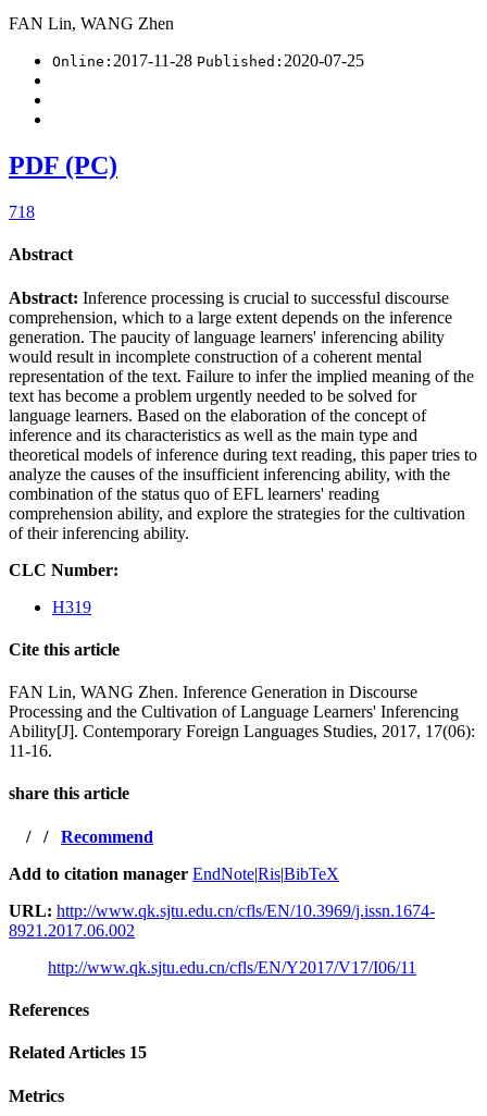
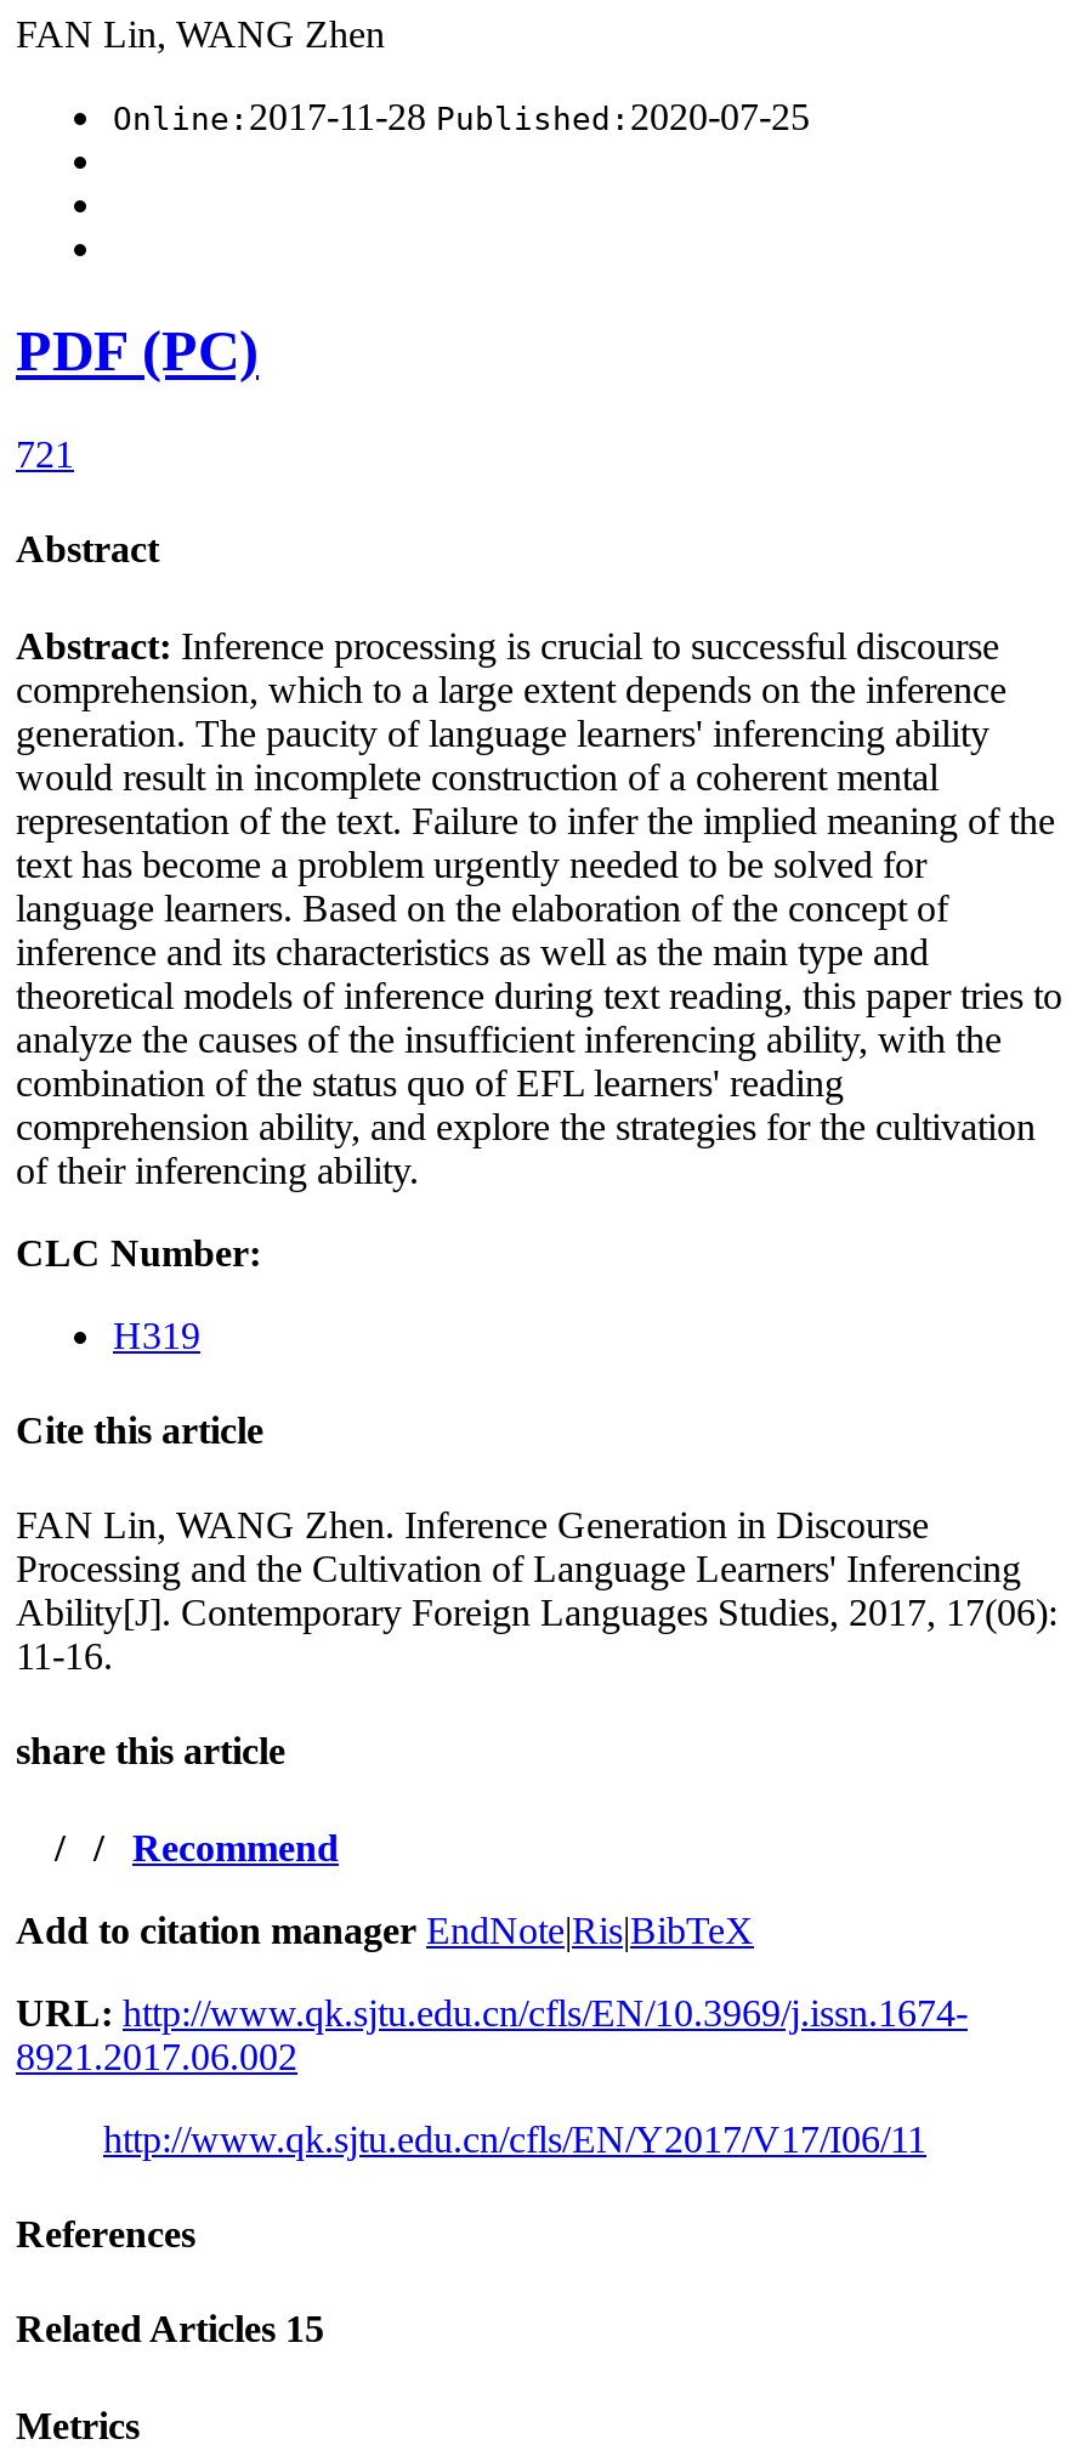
- 718
+ 721
